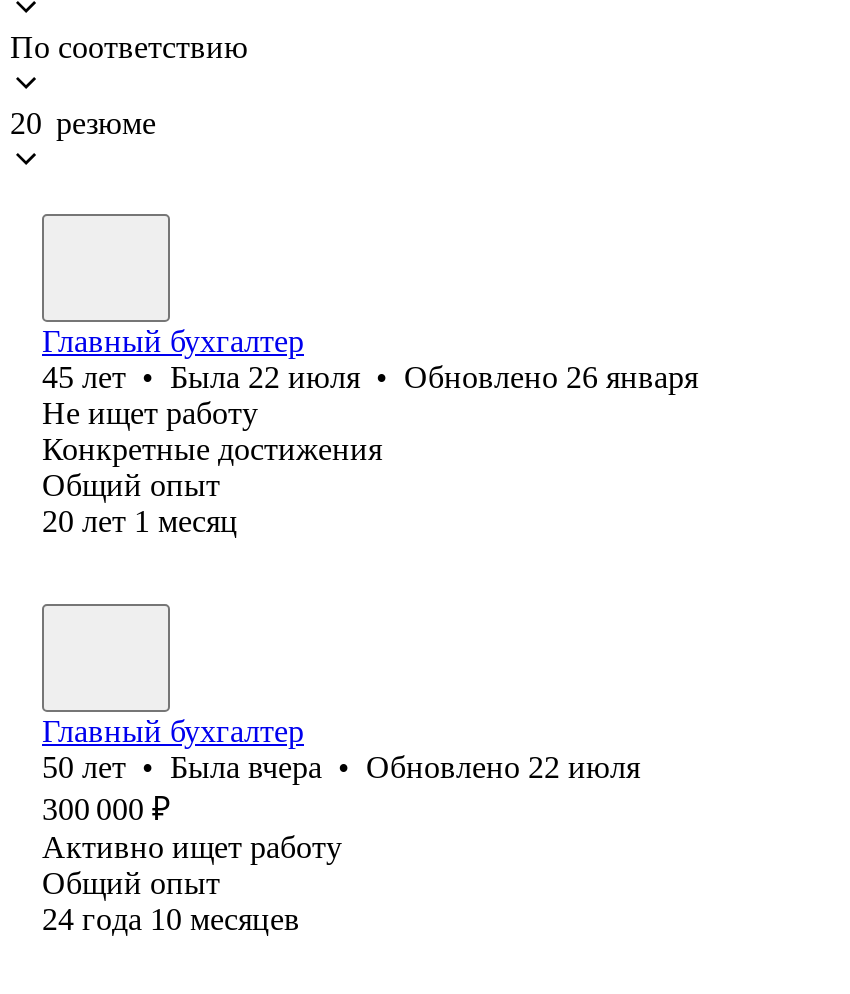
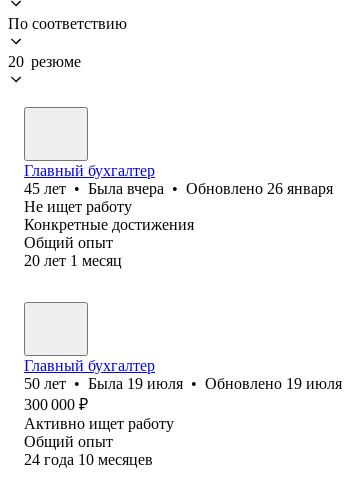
- 45 лет • Была 22 июля • Обновлено 26 января
+ 45 лет • Была вчера • Обновлено 26 января

- 50 лет • Была вчера • Обновлено 22 июля
+ 50 лет • Была 19 июля • Обновлено 19 июля
